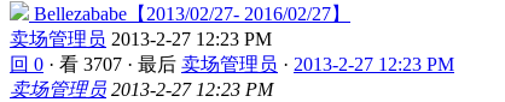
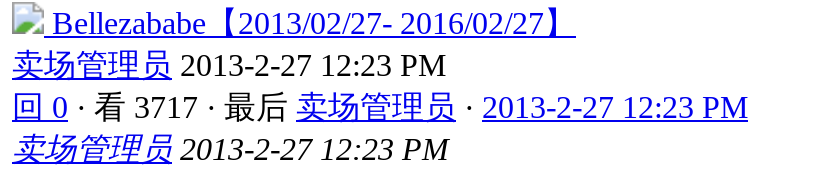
- 回 0 · 看 3707 · 最后卖场管理员· 2013-2-27 12:23 PM
+ 回 0 · 看 3717 · 最后卖场管理员· 2013-2-27 12:23 PM
